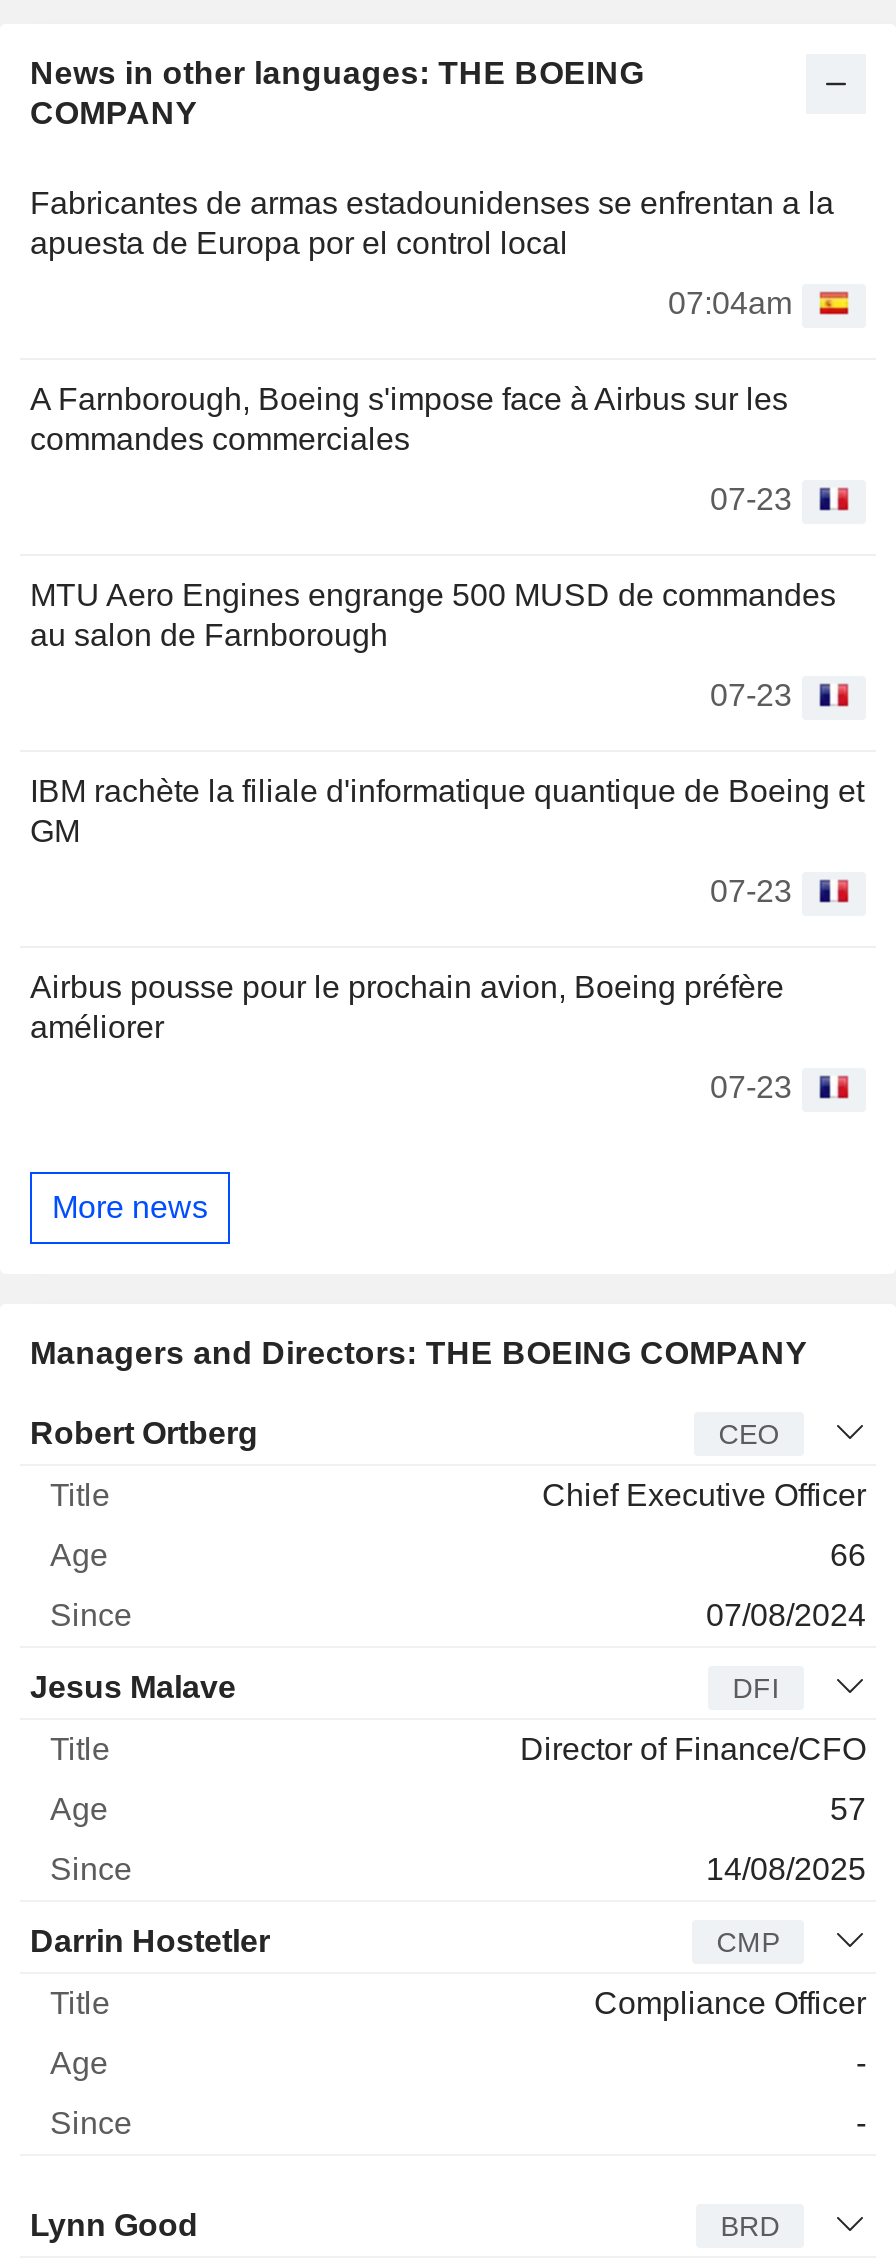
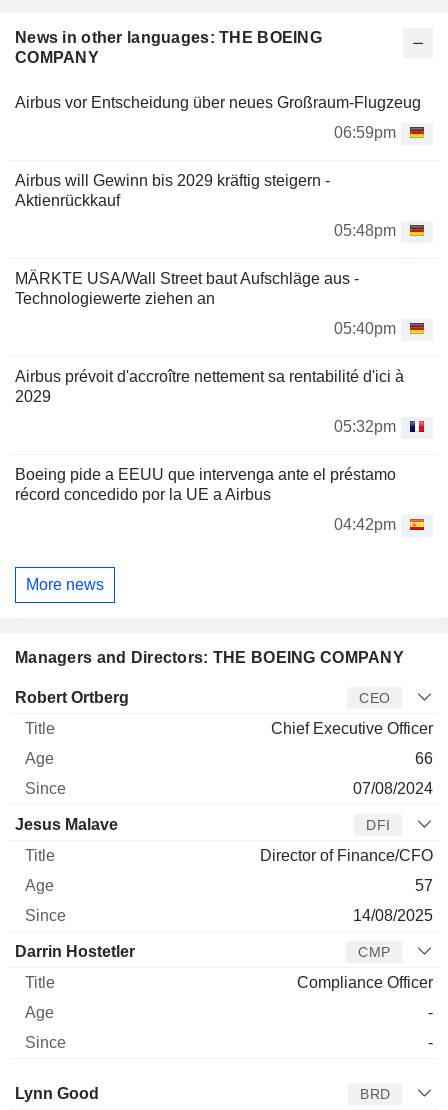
- Fabricantes de armas estadounidenses se enfrentan a la
- apuesta de Europa por el control local
+ Airbus vor Entscheidung über neues Großraum-Flugzeug

- 07:04am
+ 06:59pm

- A Farnborough, Boeing s'impose face à Airbus sur les
- commandes commerciales
+ Airbus will Gewinn bis 2029 kräftig steigern -
+ Aktienrückkauf

- 07-23
+ 05:48pm

- MTU Aero Engines engrange 500 MUSD de commandes
- au salon de Farnborough
+ MÄRKTE USA/Wall Street baut Aufschläge aus -
+ Technologiewerte ziehen an

- 07-23
+ 05:40pm

- IBM rachète la filiale d'informatique quantique de Boeing et
- GM
+ Airbus prévoit d'accroître nettement sa rentabilité d'ici à
+ 2029

- 07-23
+ 05:32pm

- Airbus pousse pour le prochain avion, Boeing préfère
- améliorer
+ Boeing pide a EEUU que intervenga ante el préstamo
+ récord concedido por la UE a Airbus

- 07-23
+ 04:42pm
